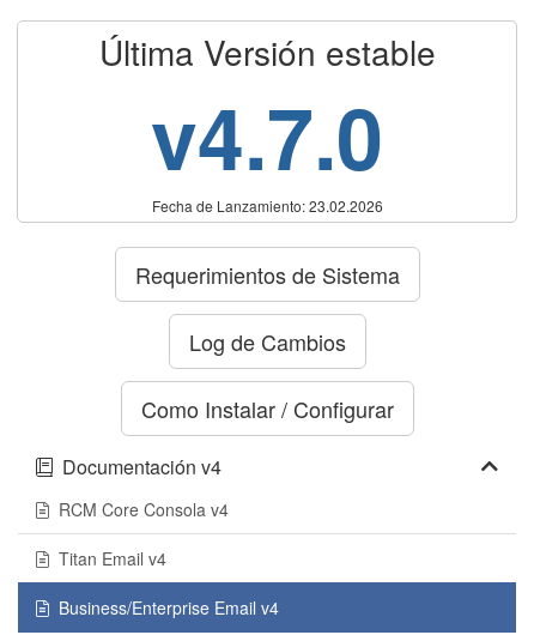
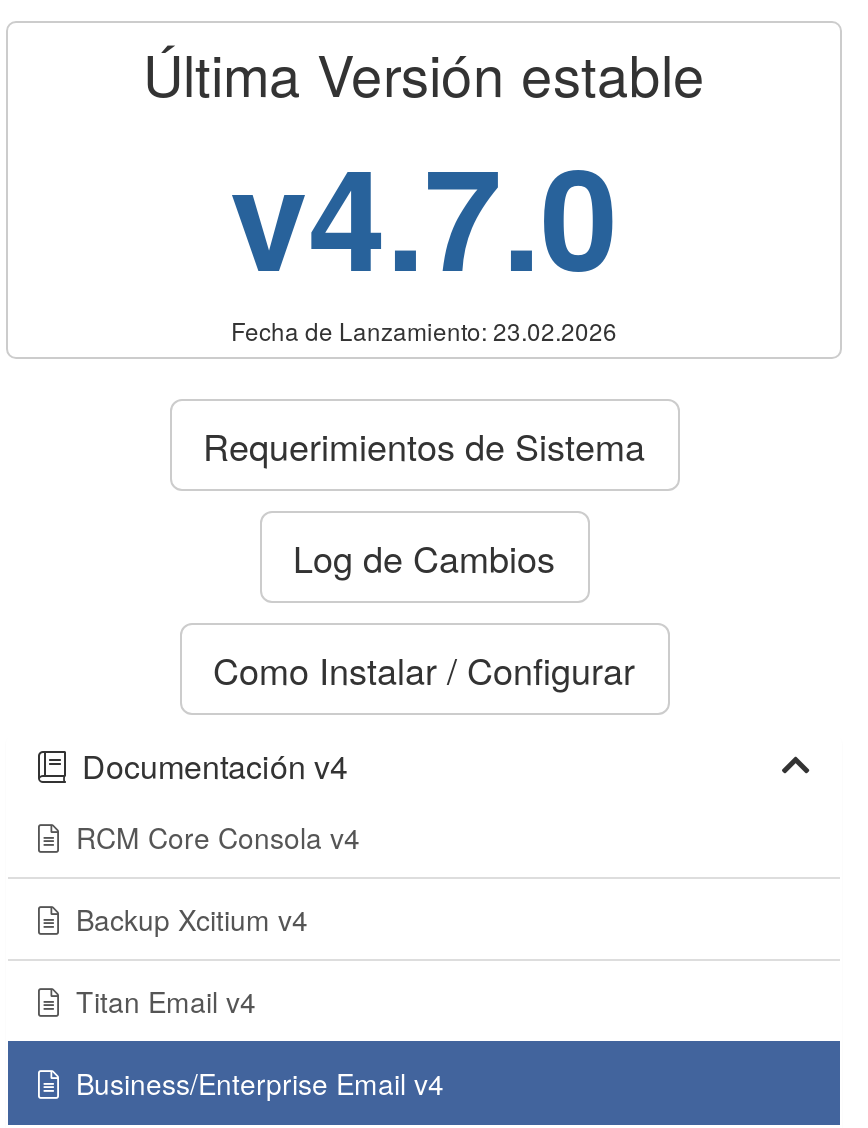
+ Backup Xcitium v4
